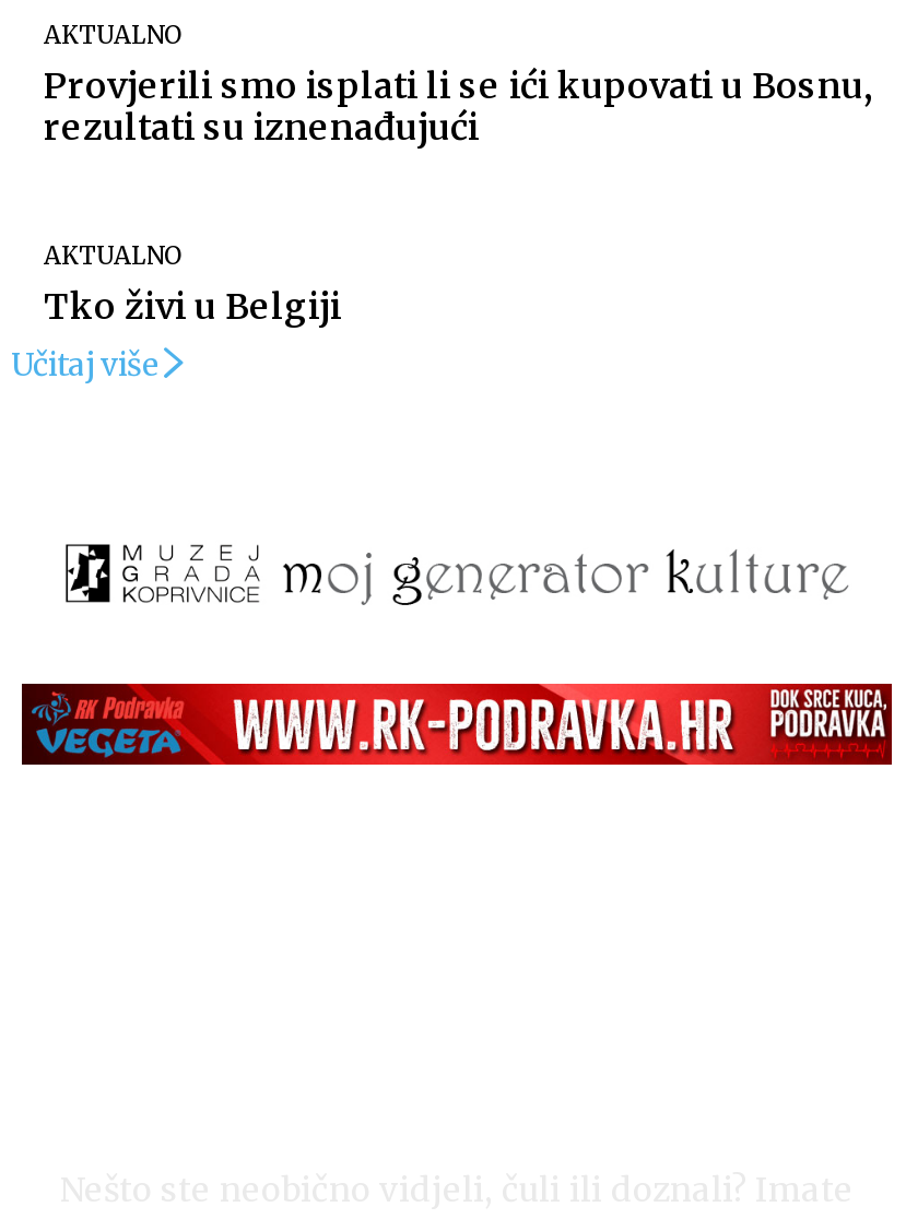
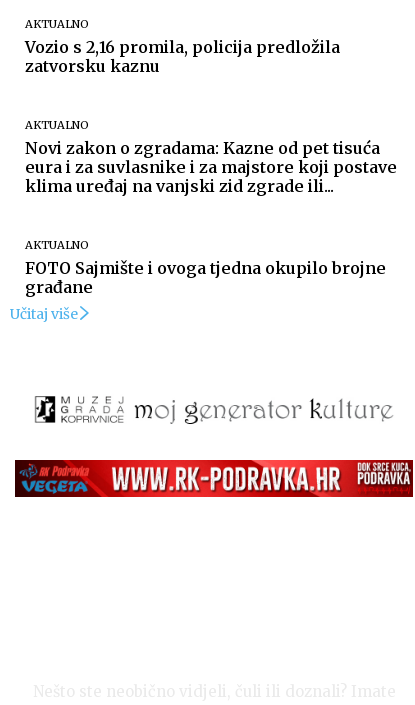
- Provjerili smo isplati li se ići kupovati u Bosnu,
- rezultati su iznenađujući
+ Vozio s 2,16 promila, policija predložila
+ zatvorsku kaznu

- Tko živi u Belgiji
+ Novi zakon o zgradama: Kazne od pet tisuća
+ eura i za suvlasnike i za majstore koji postave
+ klima uređaj na vanjski zid zgrade ili...
+ AKTUALNO
+ FOTO Sajmište i ovoga tjedna okupilo brojne
+ građane
